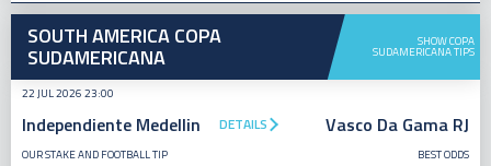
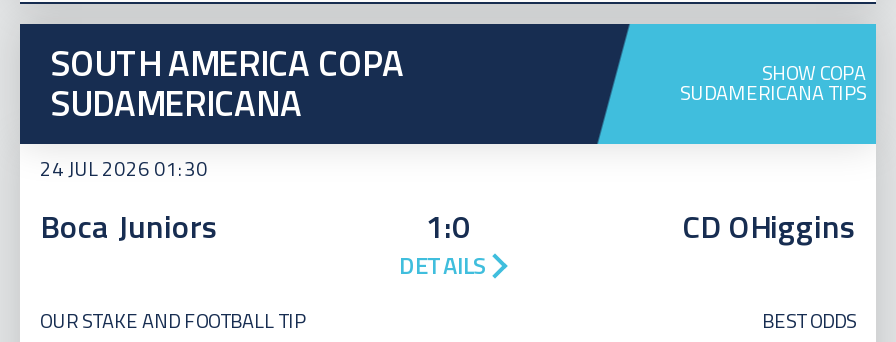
- 22 JUL 2026 23:00
- Independiente Medellin
+ 24 JUL 2026 01:30
+ Boca Juniors
+ 1:0

- Vasco Da Gama RJ
+ CD OHiggins
